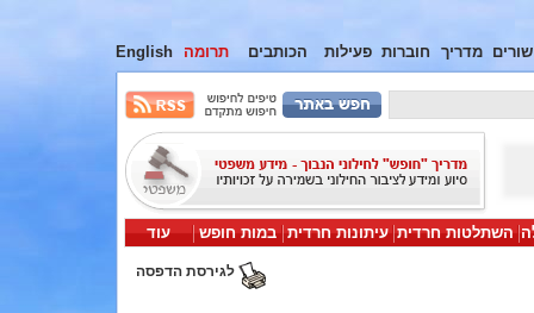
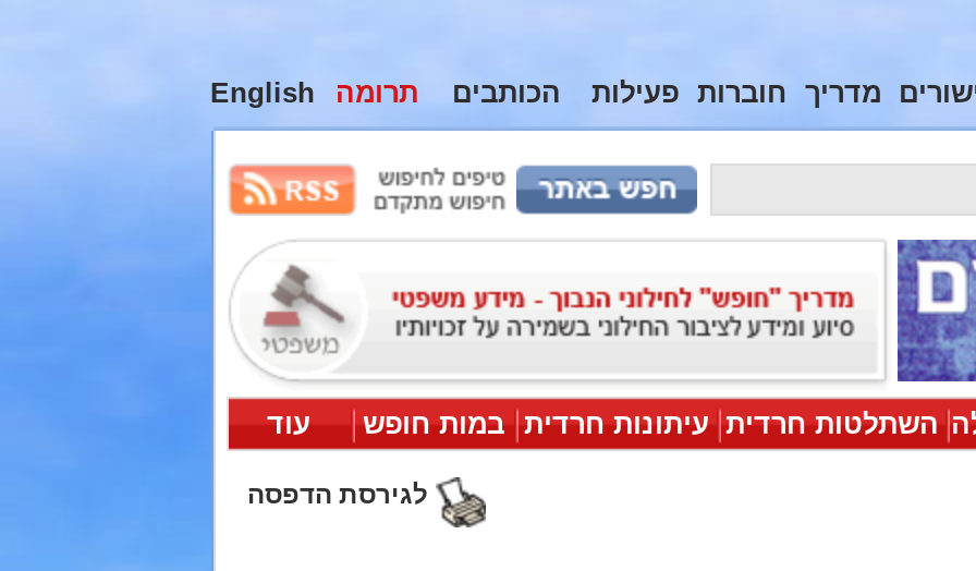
+ [image]
